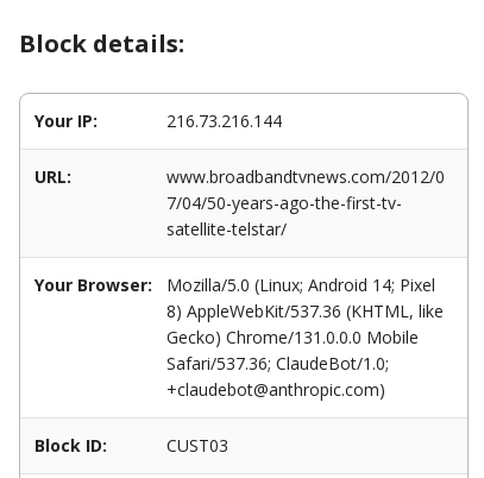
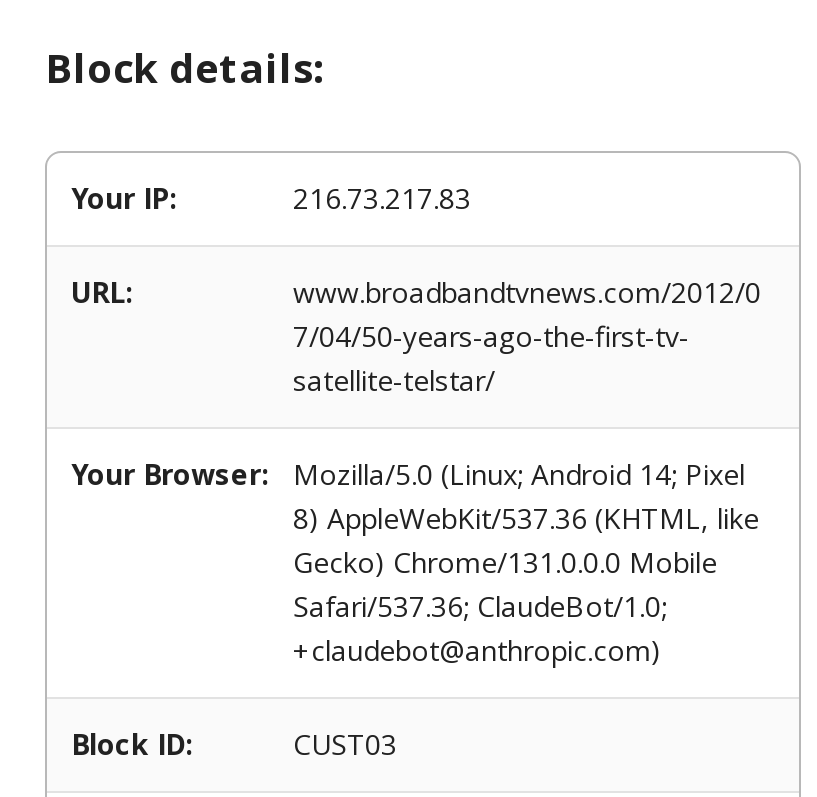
- 216.73.216.144
+ 216.73.217.83
